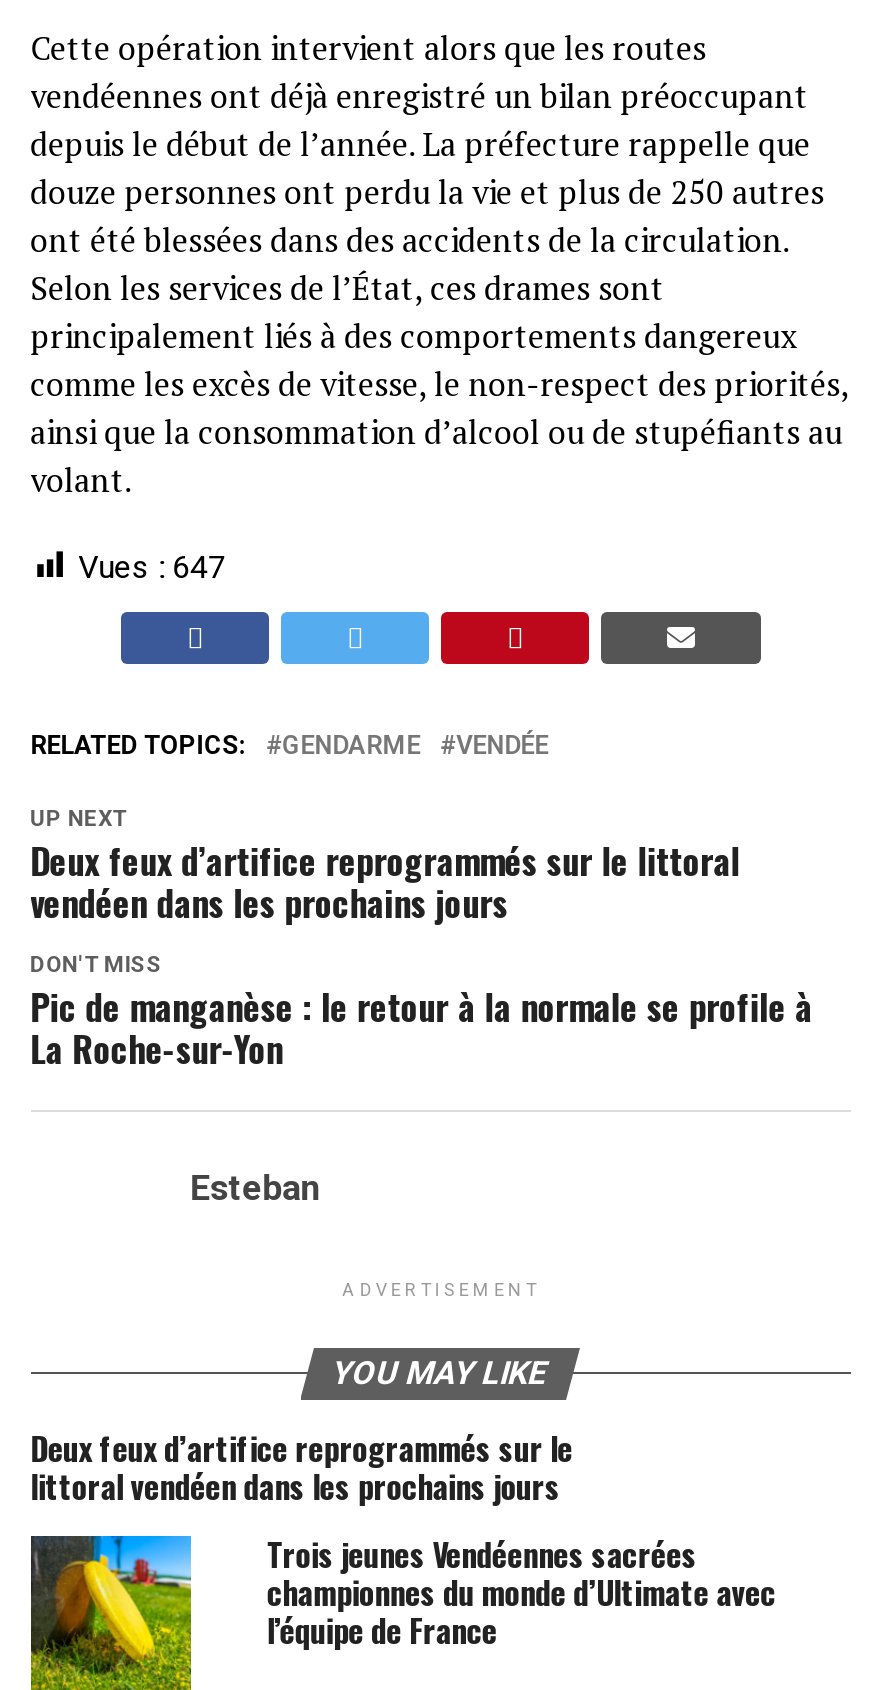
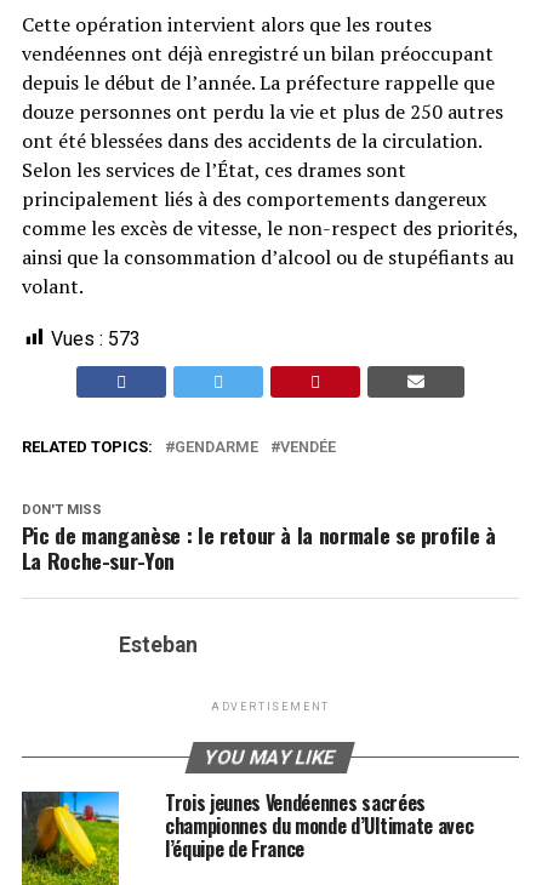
- Vues : 647
+ Vues : 573

- UP NEXT
- Deux feux d’artifice reprogrammés sur le littoral
- vendéen dans les prochains jours

- Deux feux d’artifice reprogrammés sur le
- littoral vendéen dans les prochains jours
